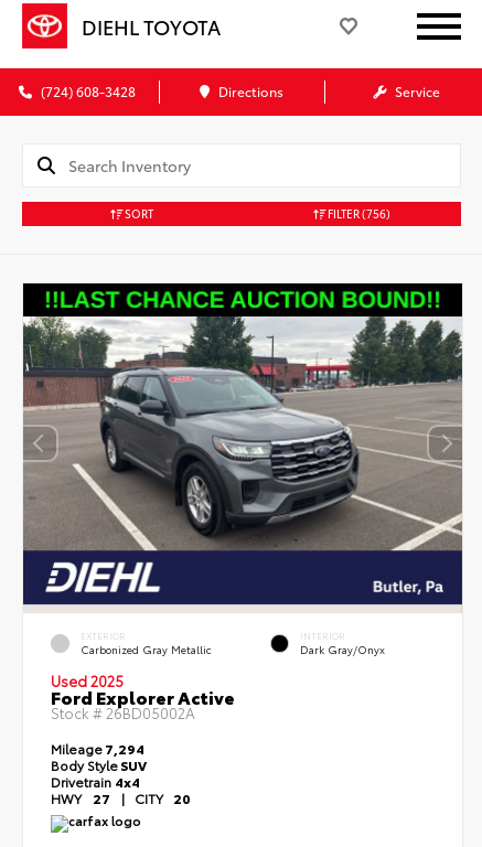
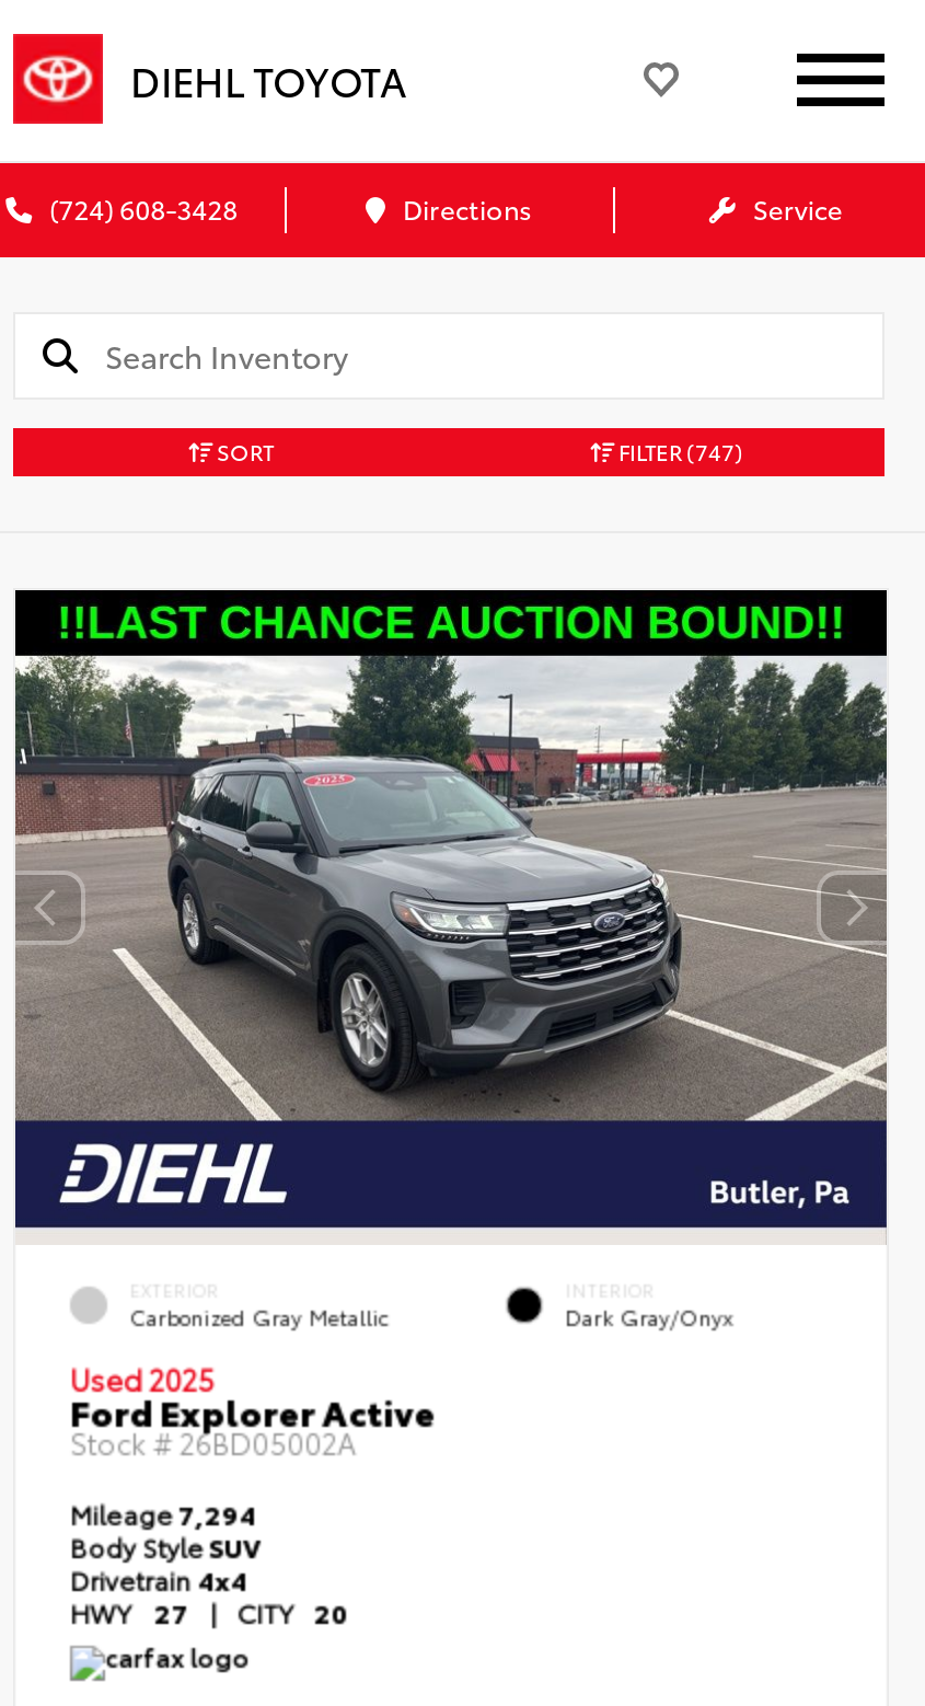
- FILTER (756)
+ FILTER (747)
